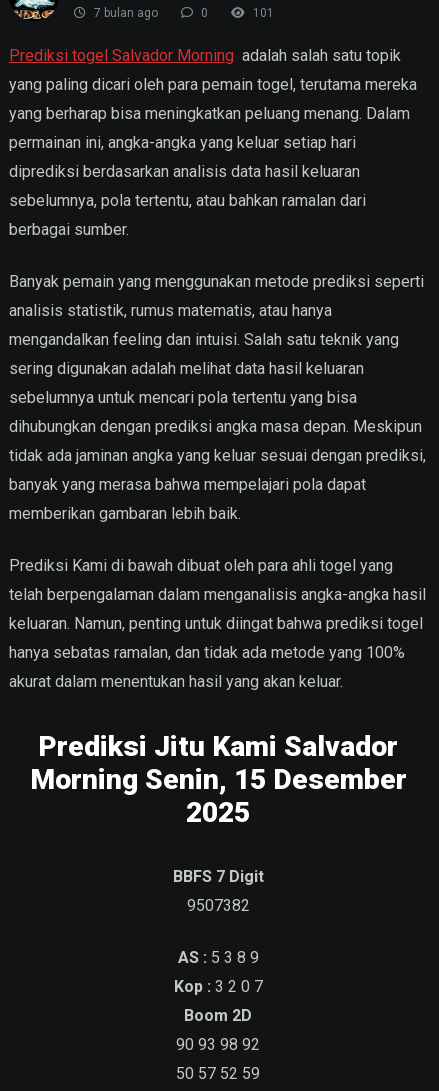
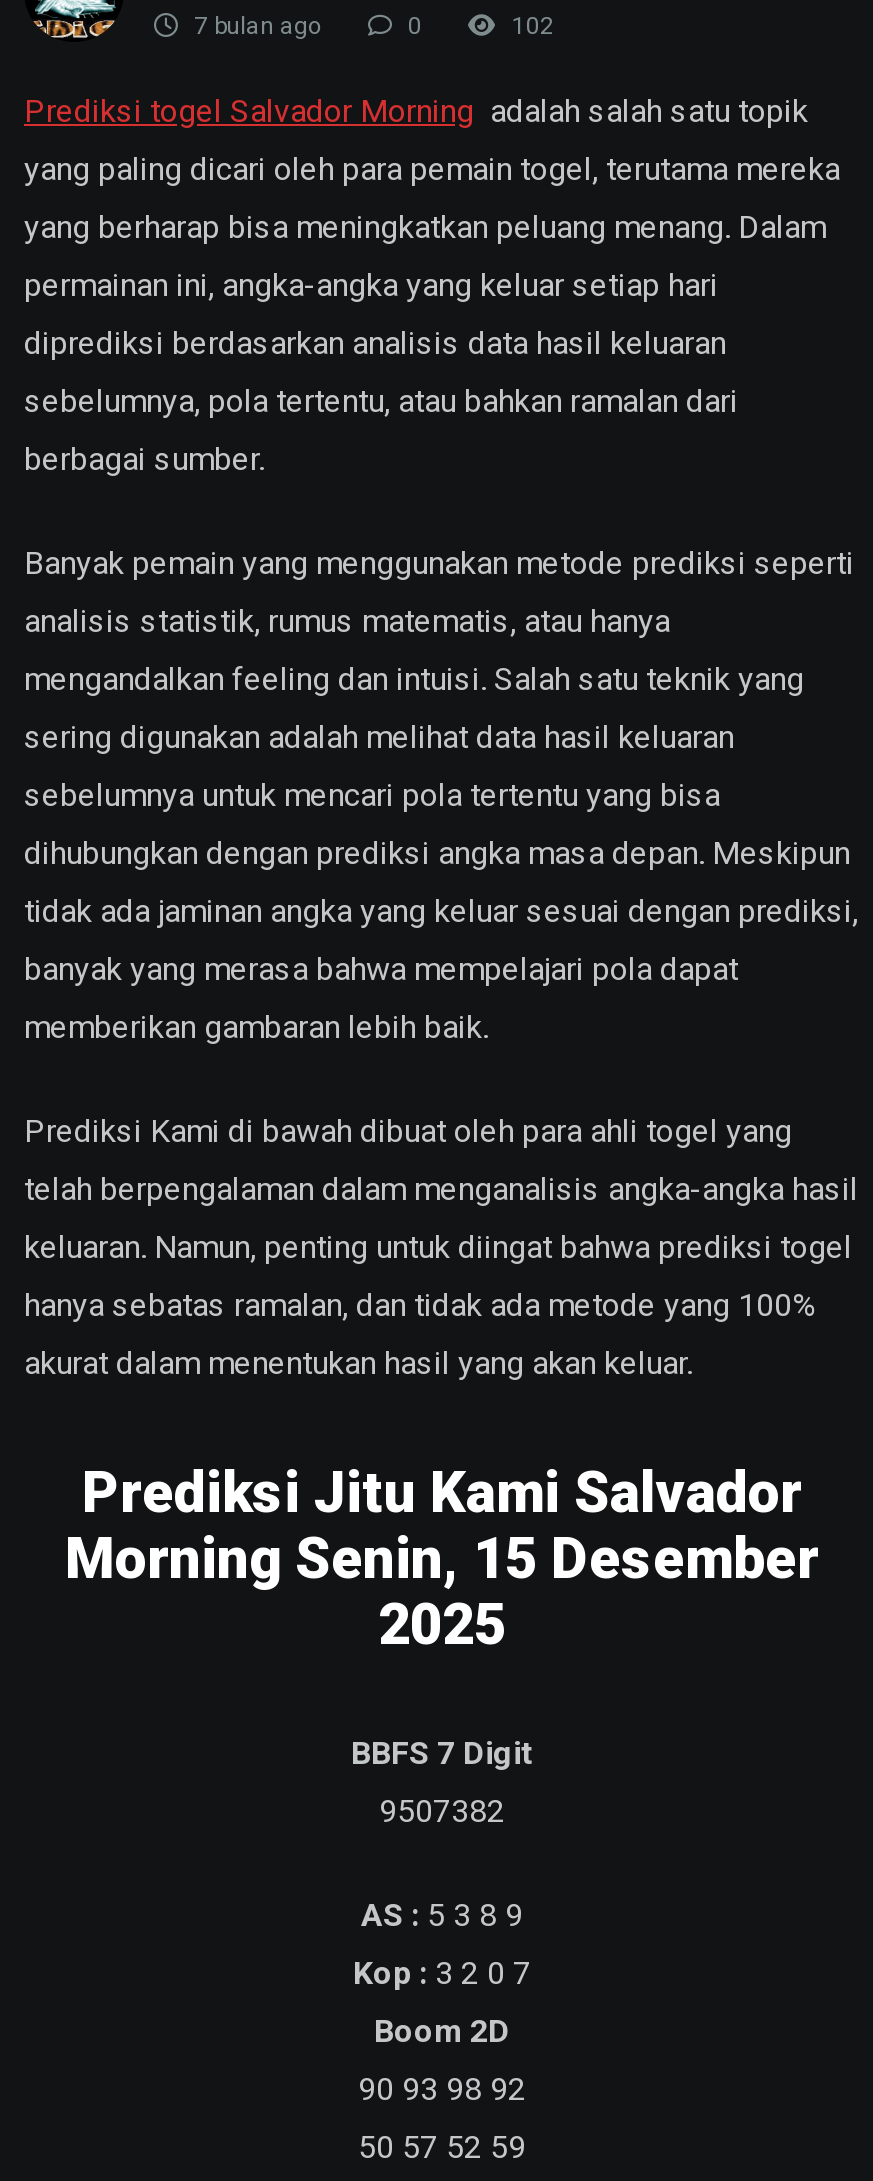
- 101
+ 102
